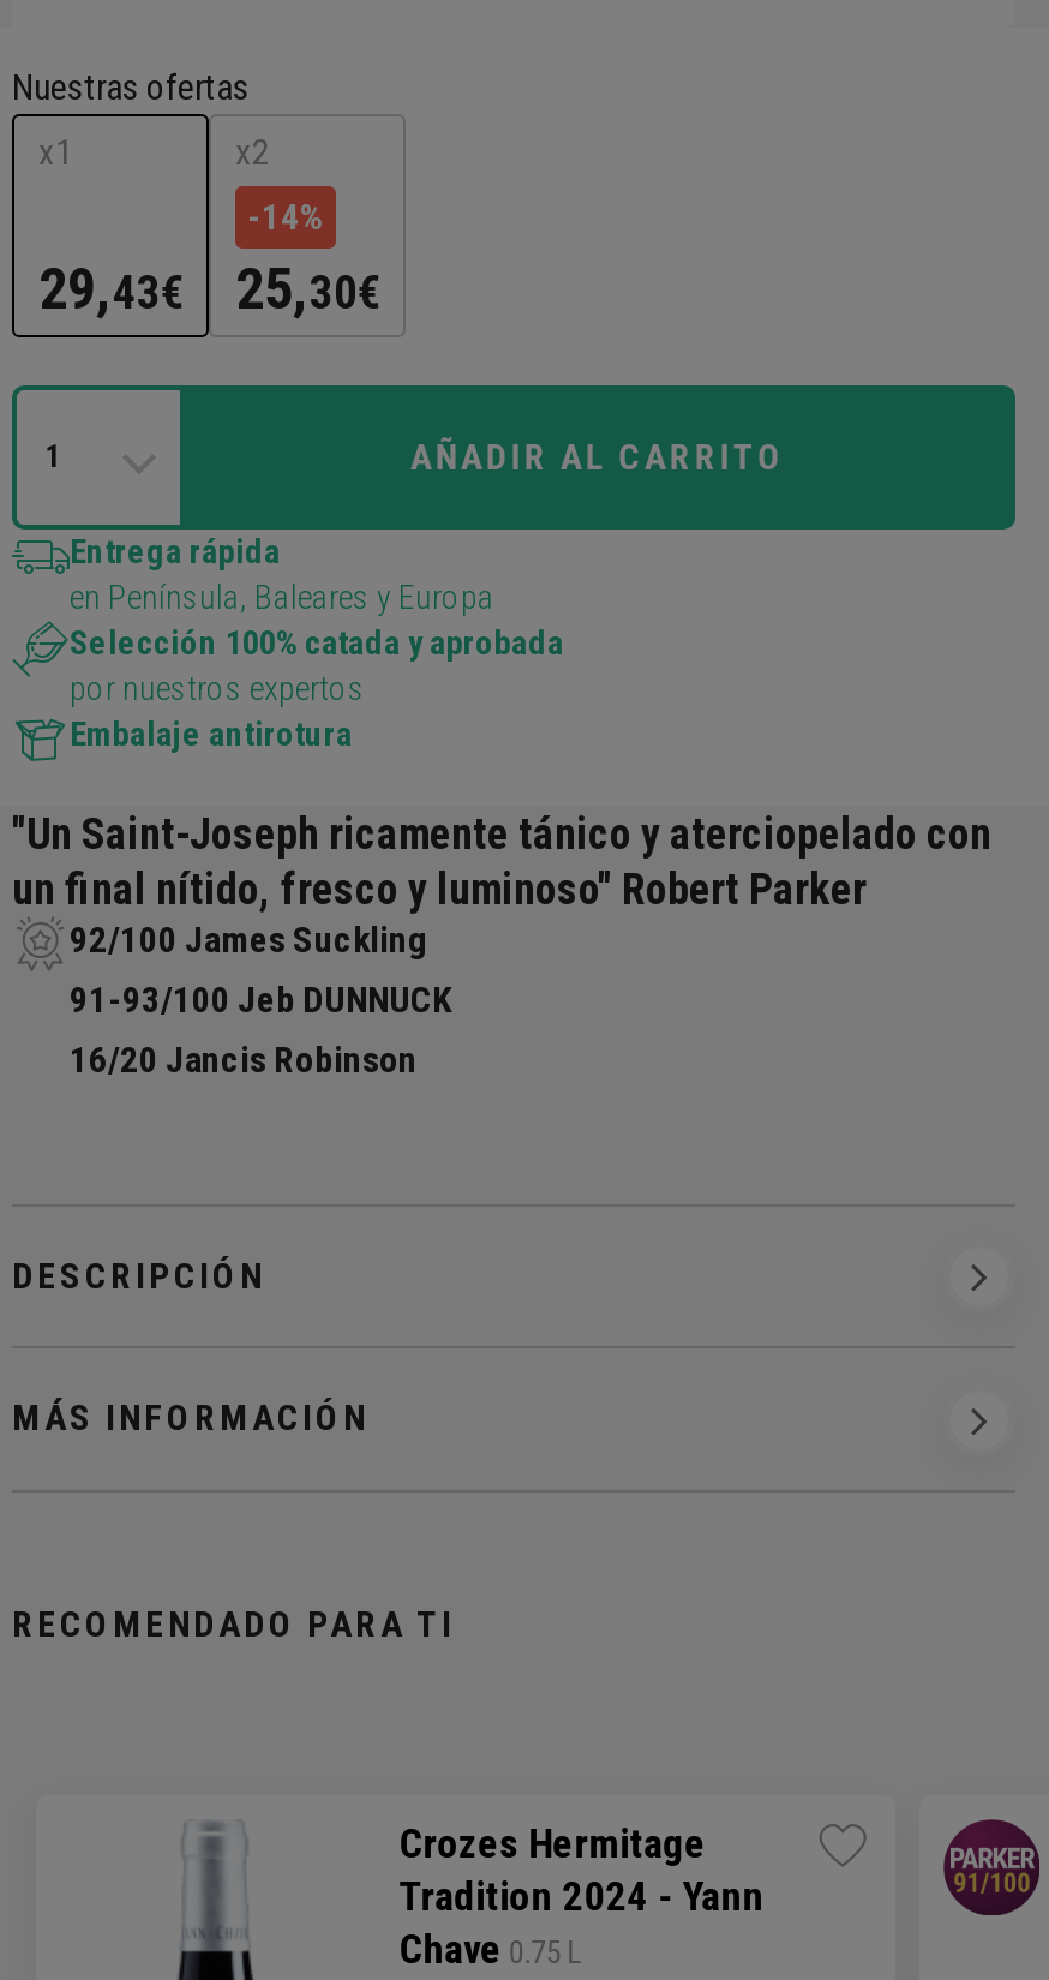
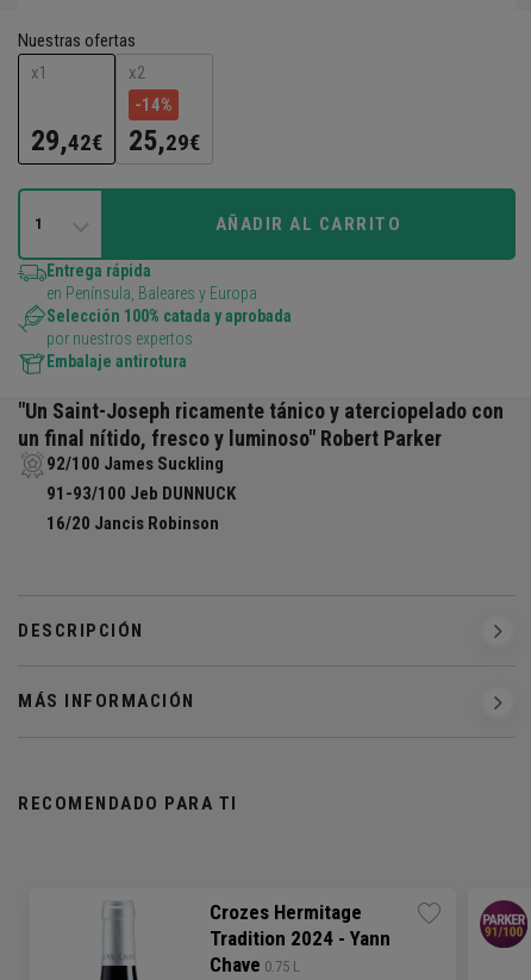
- 29,43€
+ 29,42€

- 25,30€
+ 25,29€
